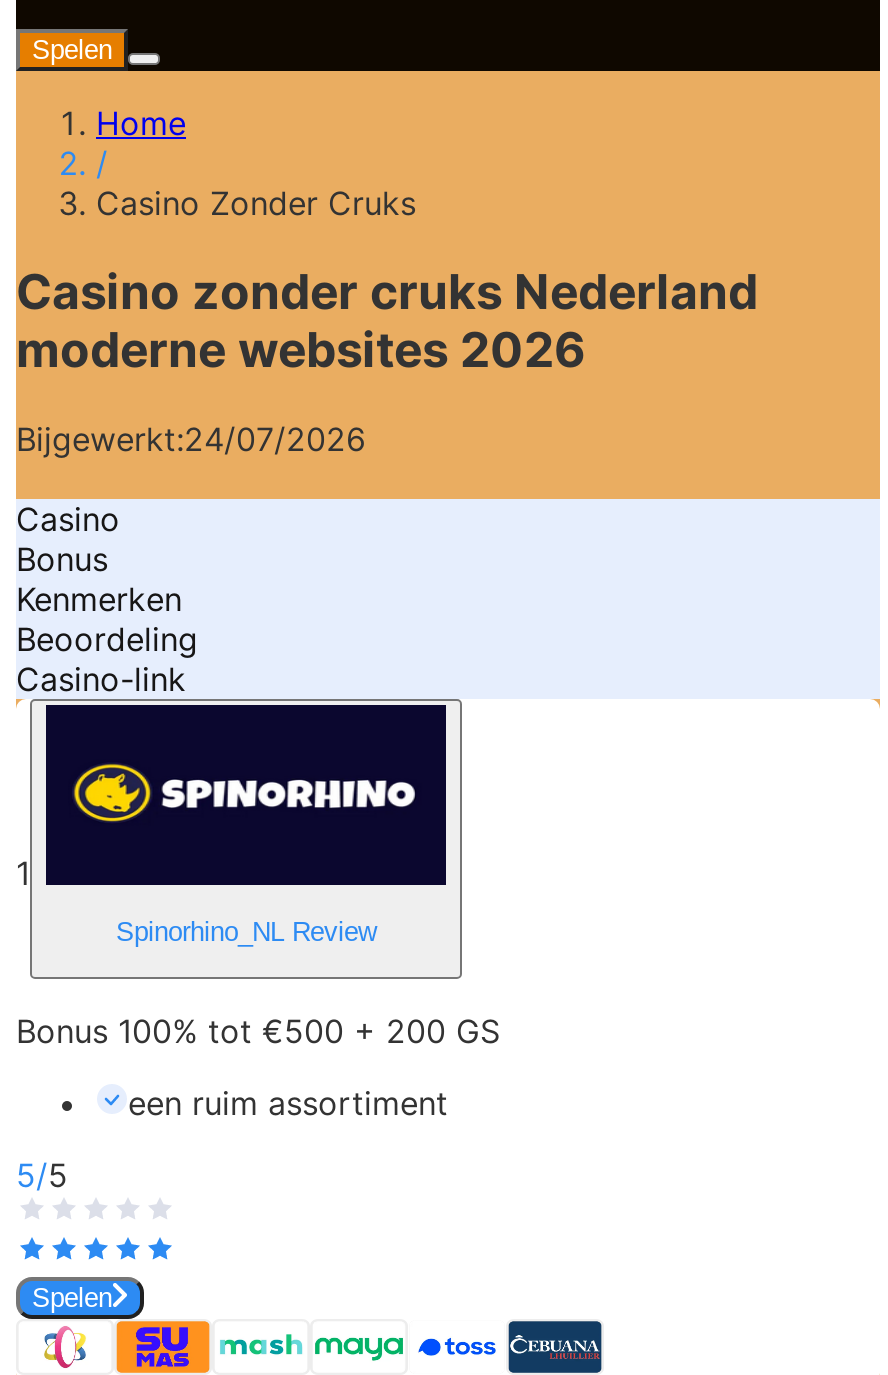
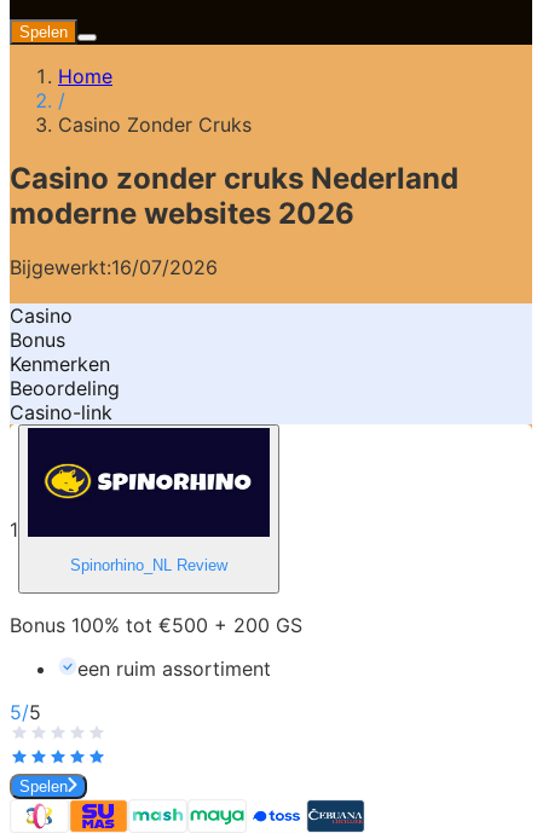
- Bijgewerkt:24/07/2026
+ Bijgewerkt:16/07/2026
